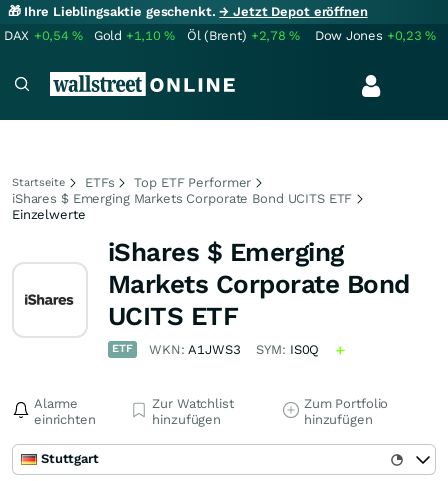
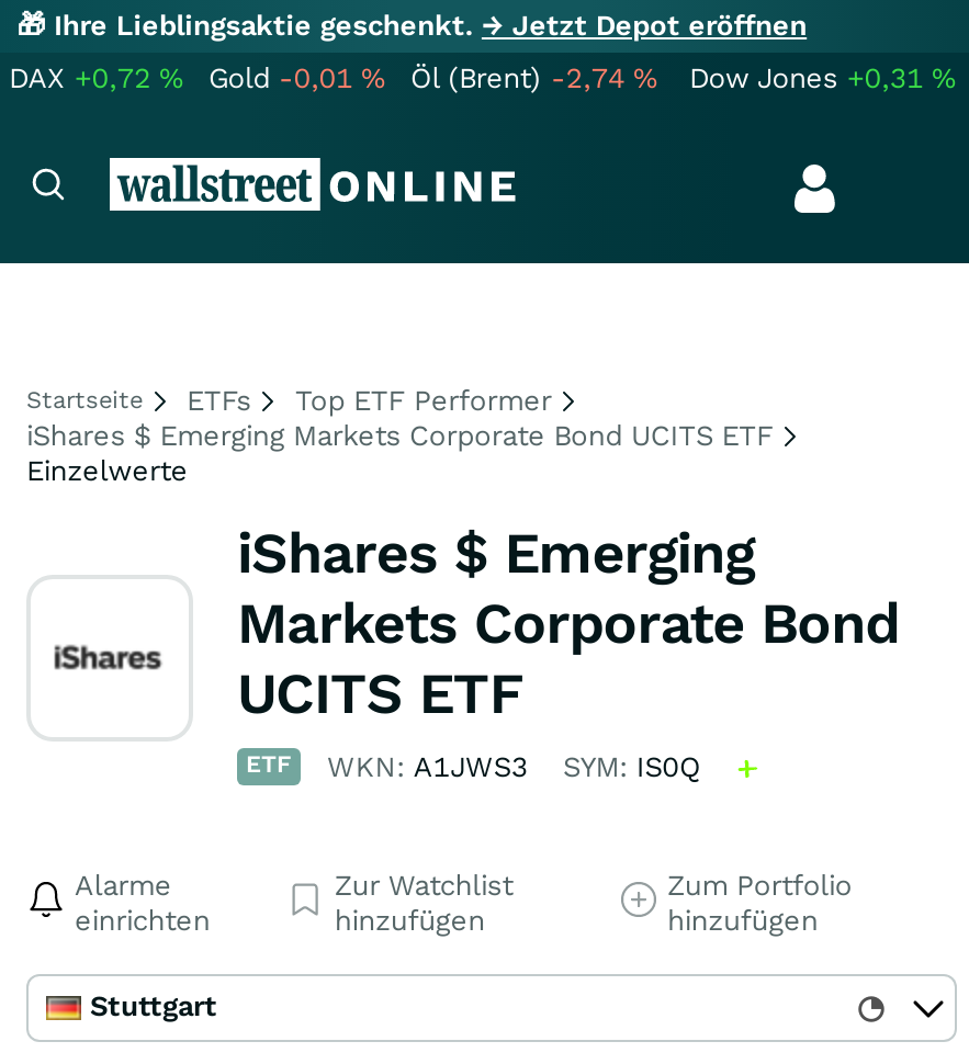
- DAX +0,54%
+ DAX +0,72%

- Gold +1,10%
+ Gold -0,01%

- Öl (Brent) +2,78%
+ Öl (Brent) -2,74%

- Dow Jones +0,23%
+ Dow Jones +0,31%
